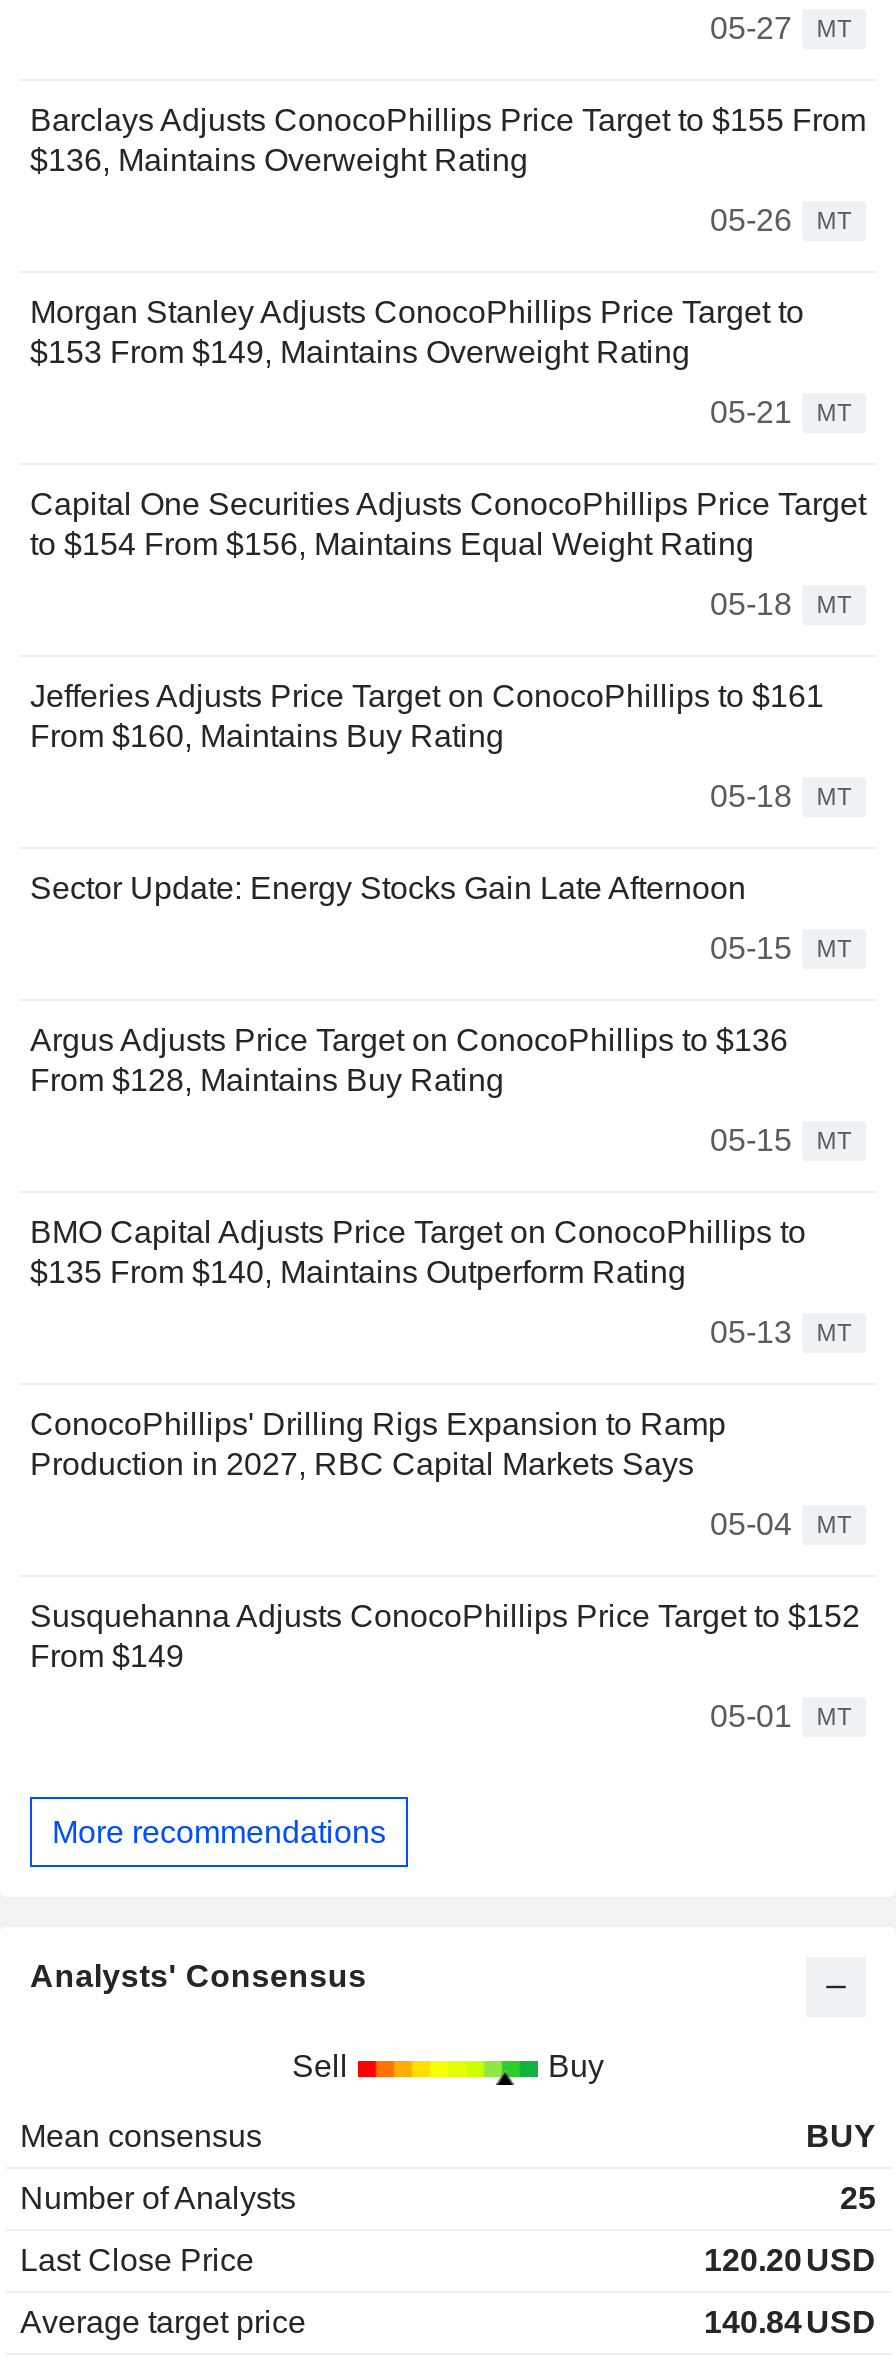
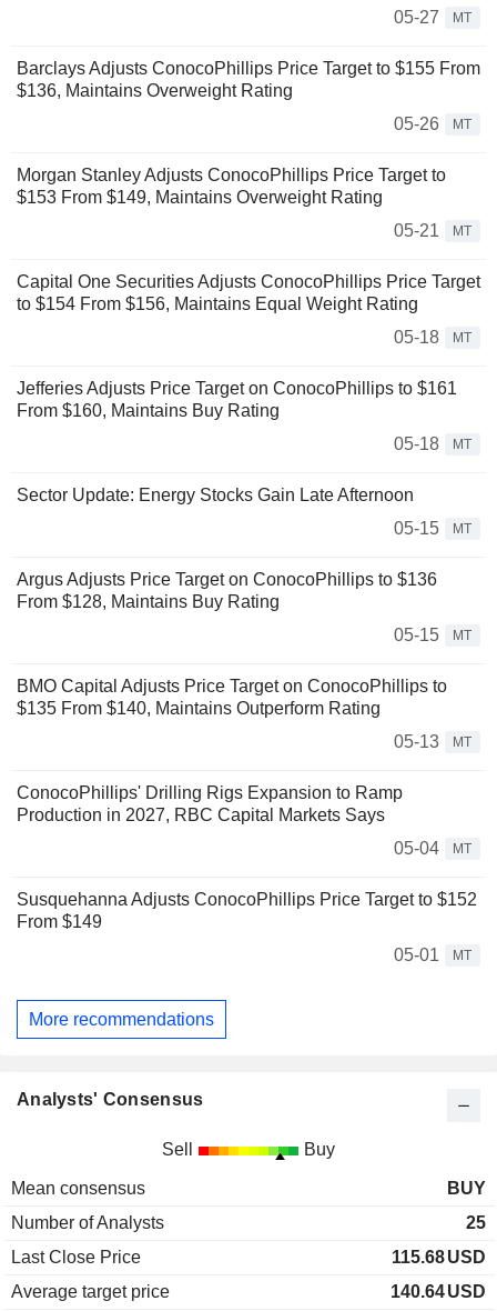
- 120.20 USD
+ 115.68 USD

- 140.84 USD
+ 140.64 USD
